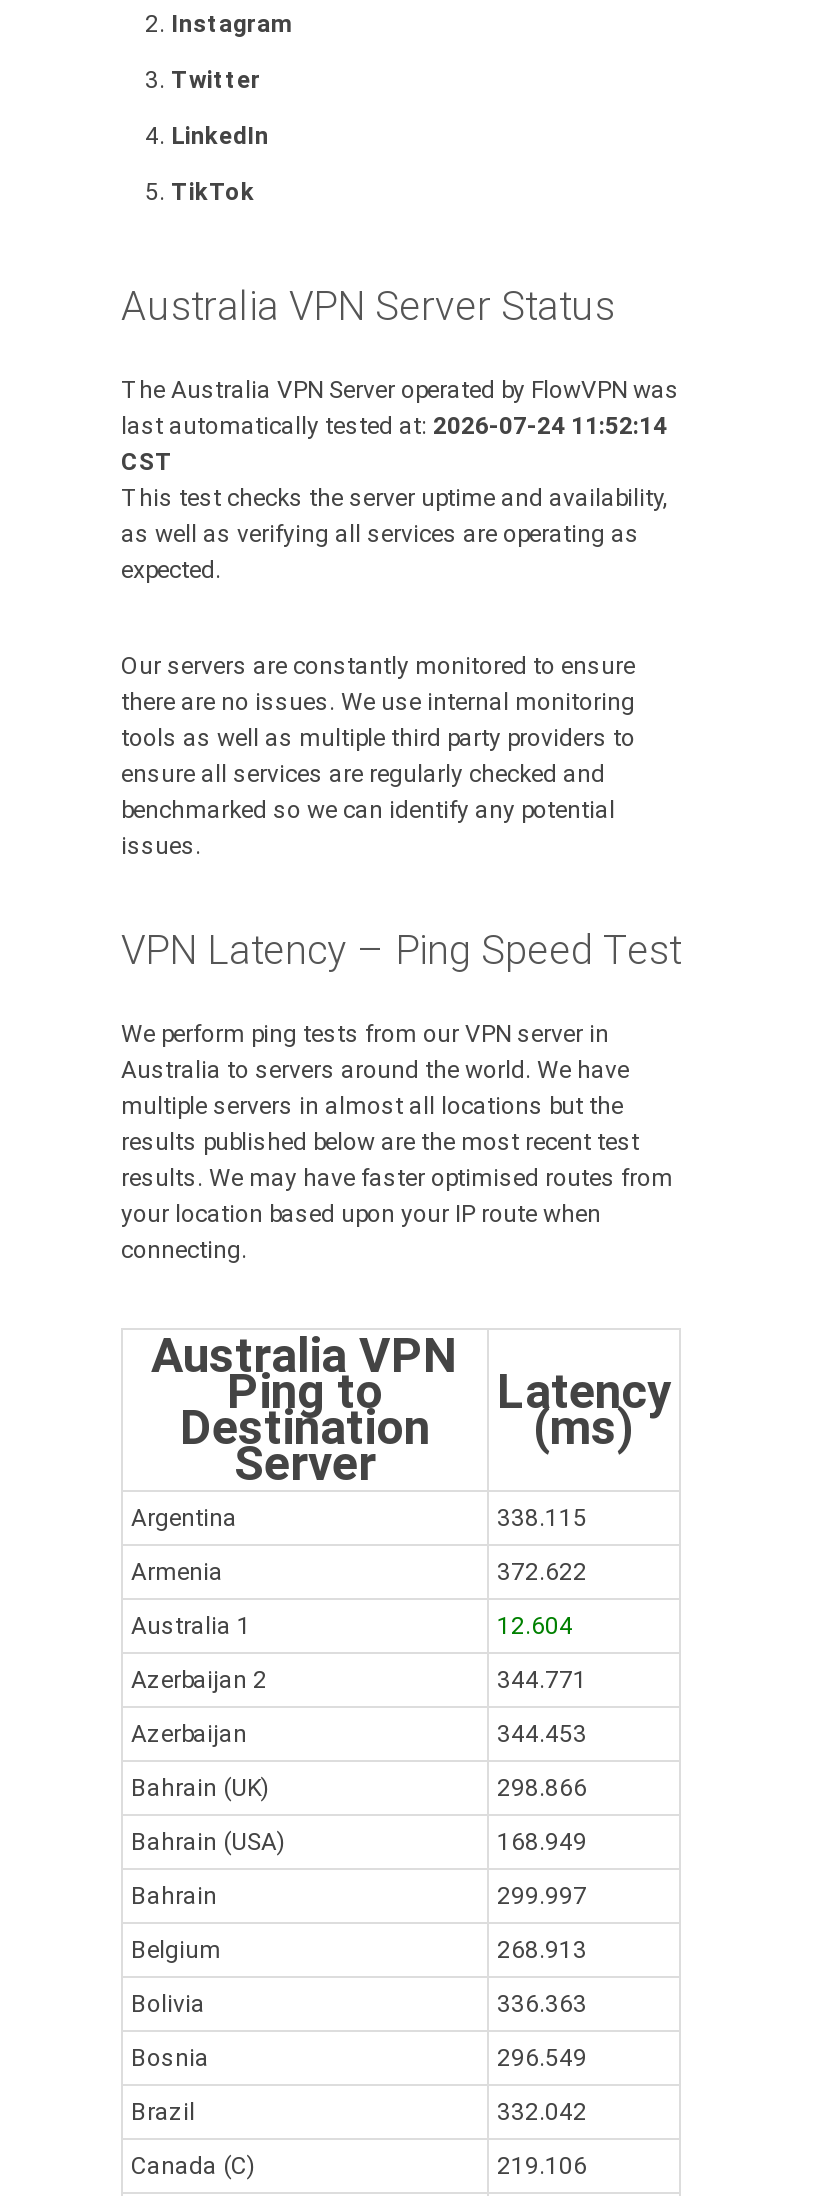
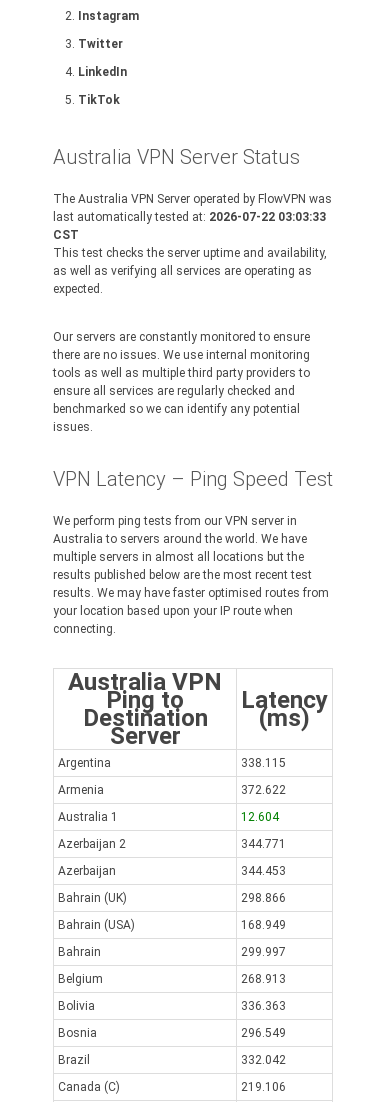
- last automatically tested at: 2026-07-24 11:52:14
+ last automatically tested at: 2026-07-22 03:03:33
